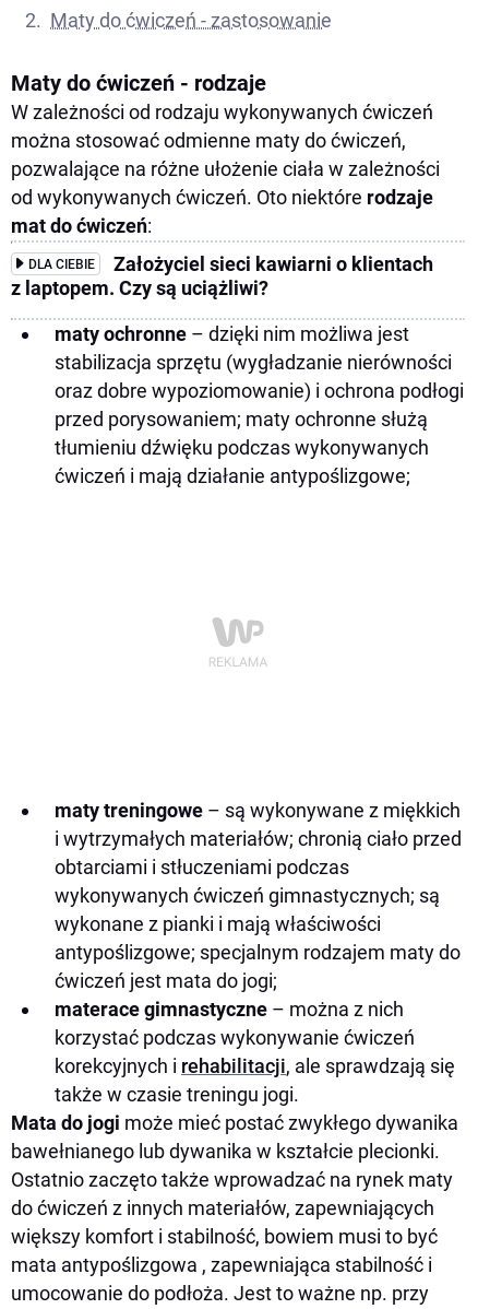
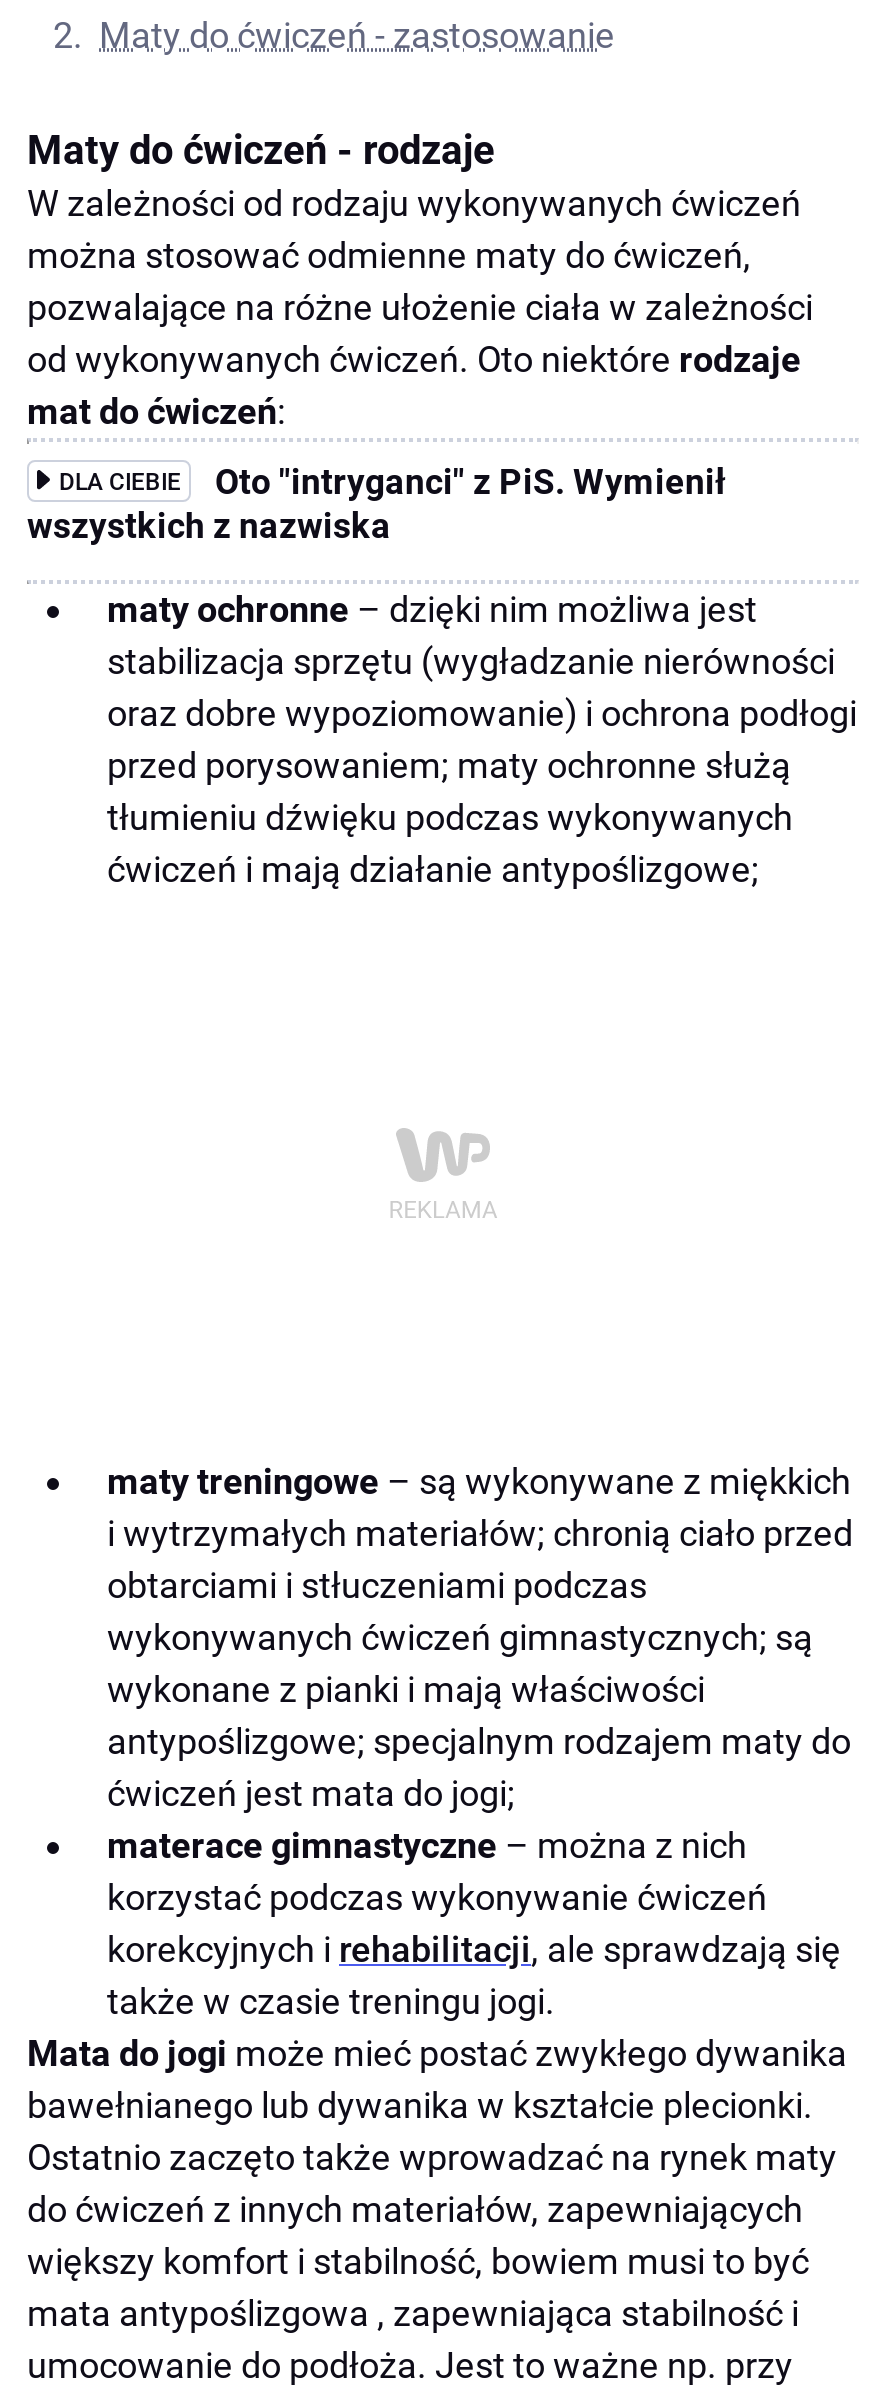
- Założyciel sieci kawiarni o klientach
- z laptopem. Czy są uciążliwi?
+ Oto "intryganci" z PiS. Wymienił
+ wszystkich z nazwiska
